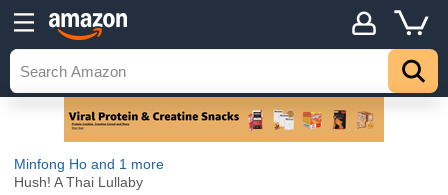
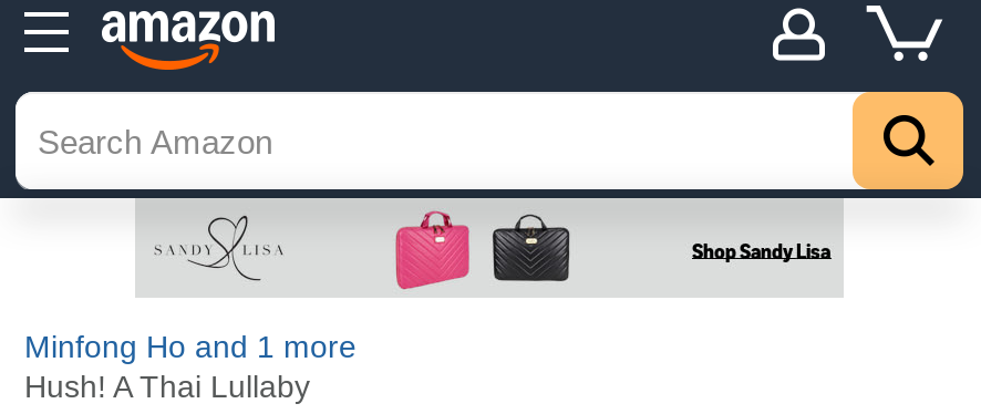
- [image]
+ [image]
